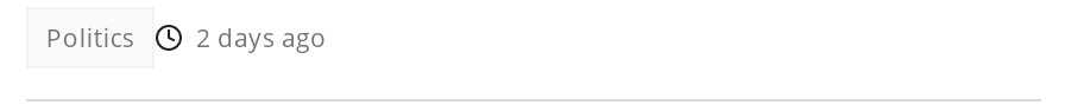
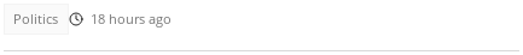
- Politics 2 days ago
+ Politics 18 hours ago
